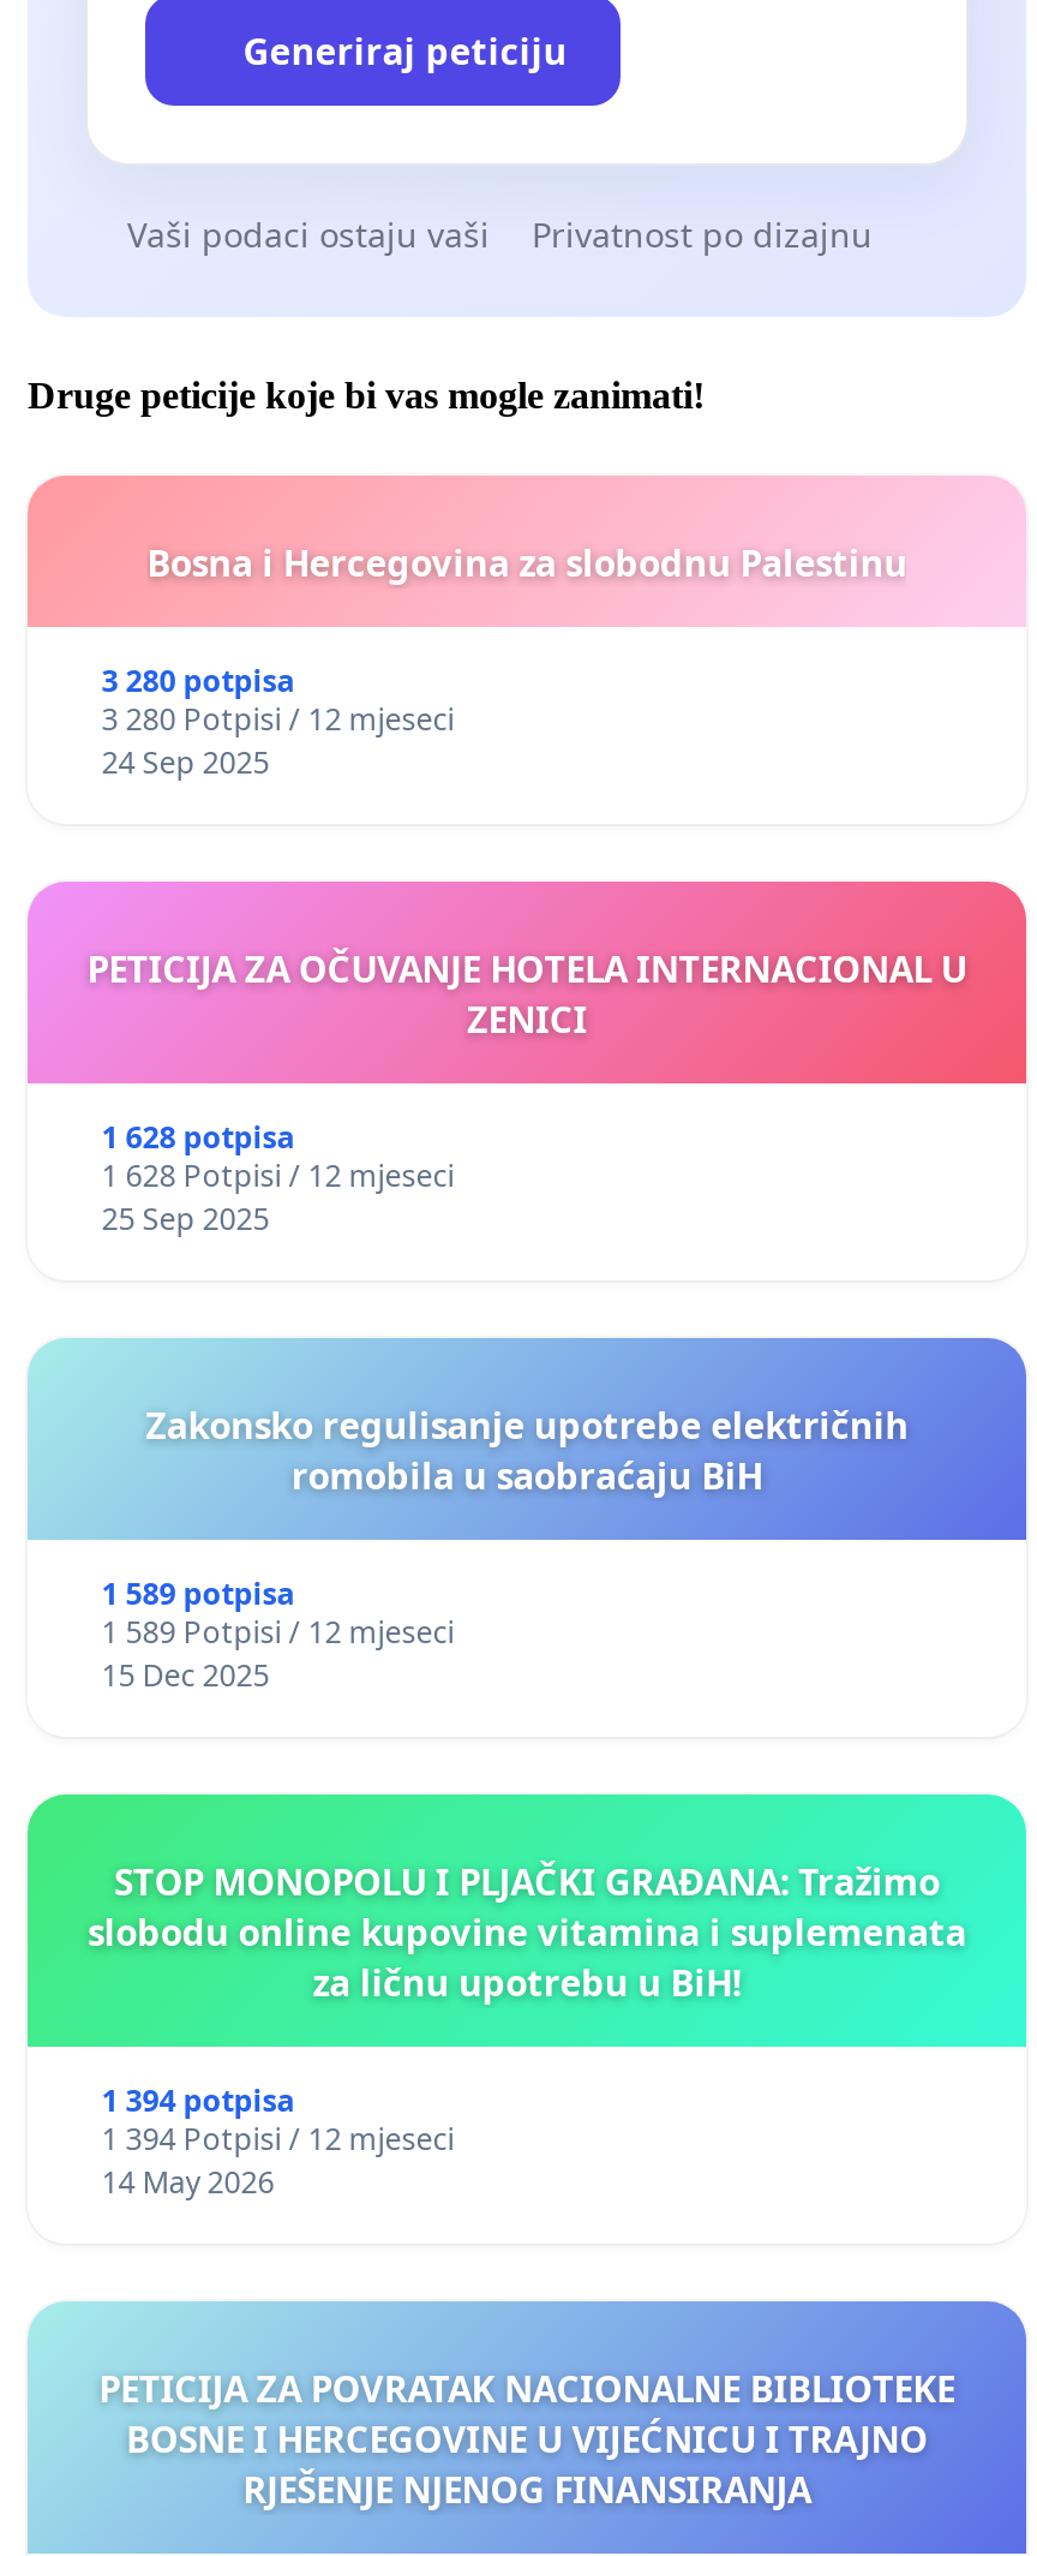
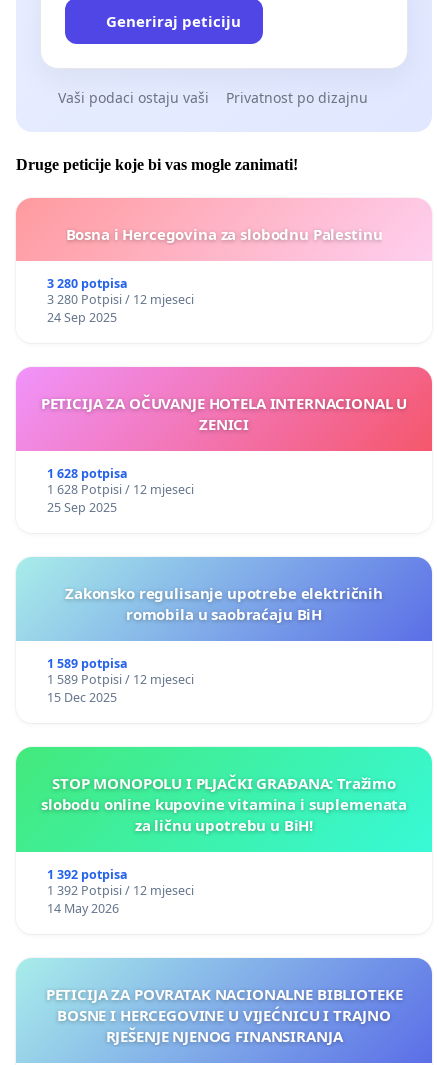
- 1 394 potpisa
+ 1 392 potpisa

- 1 394 Potpisi / 12 mjeseci
+ 1 392 Potpisi / 12 mjeseci
